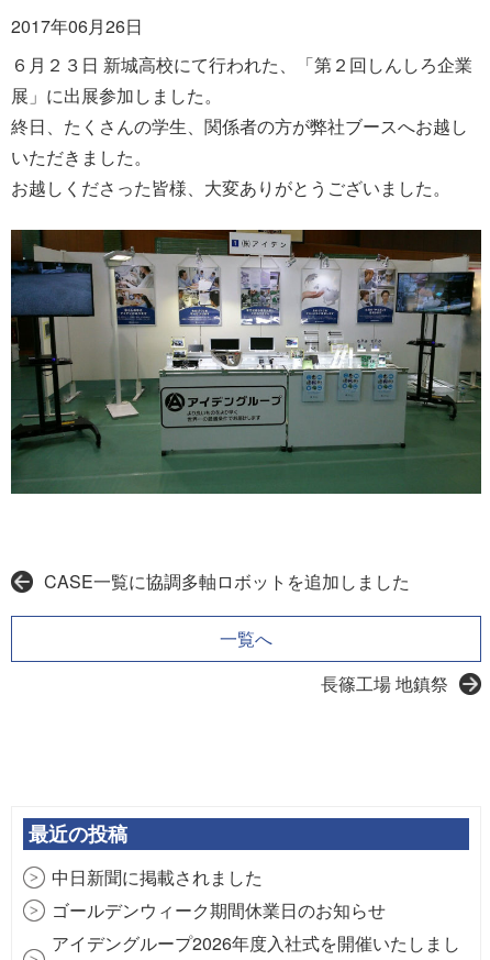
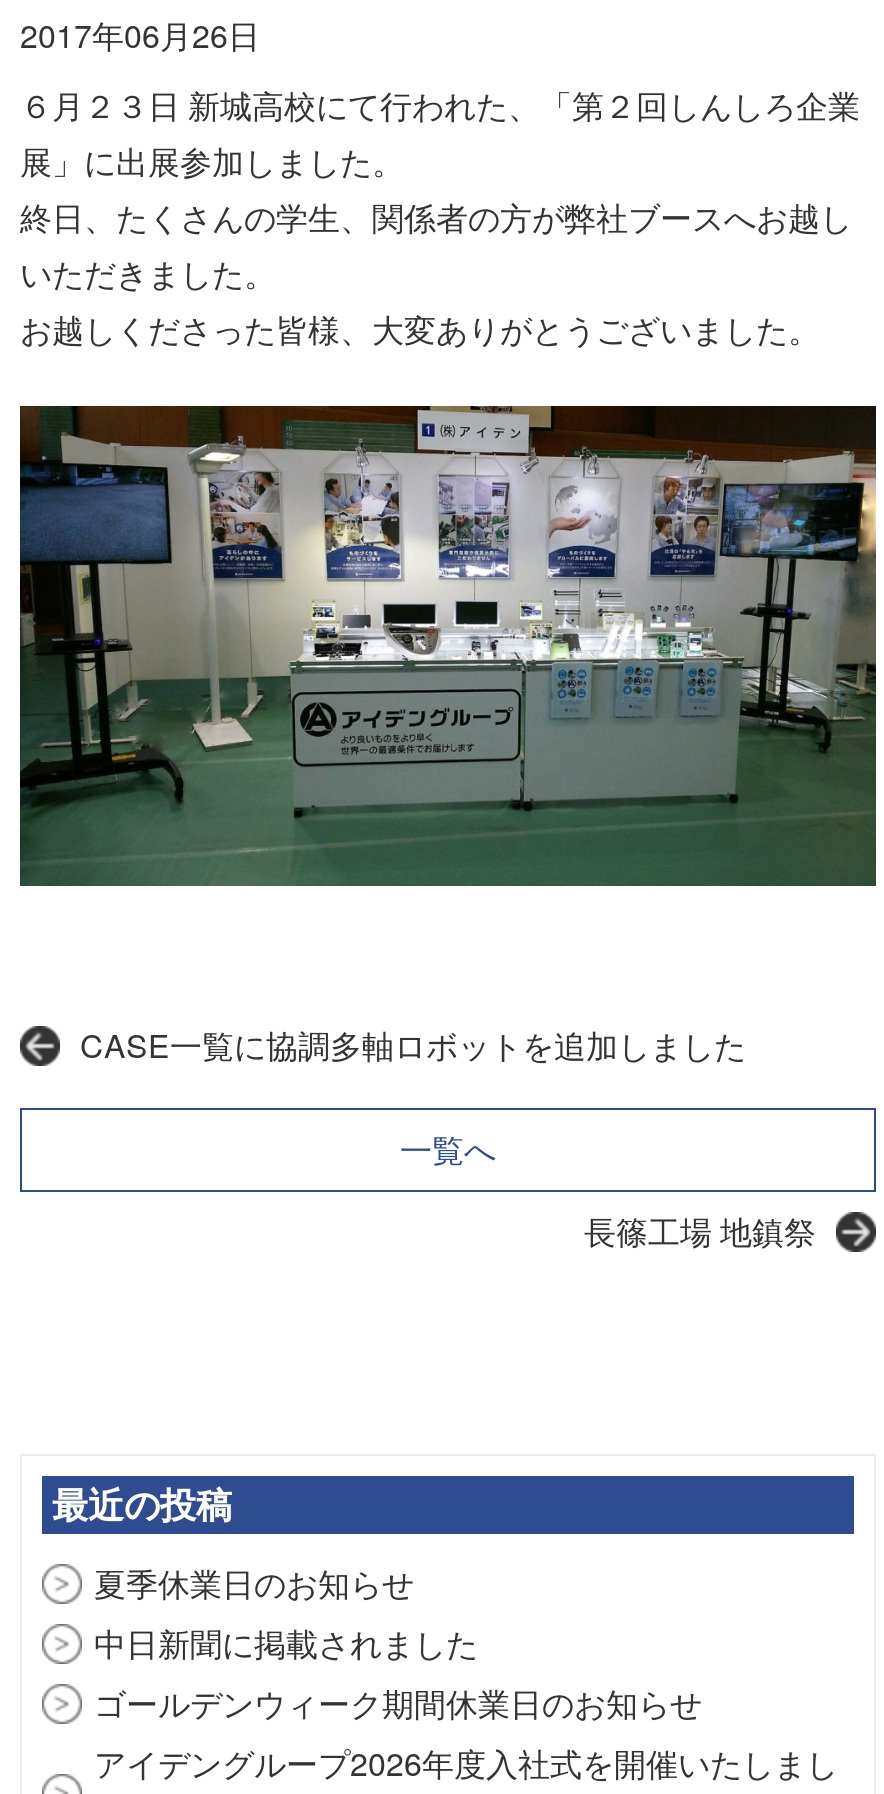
+ 夏季休業日のお知らせ
